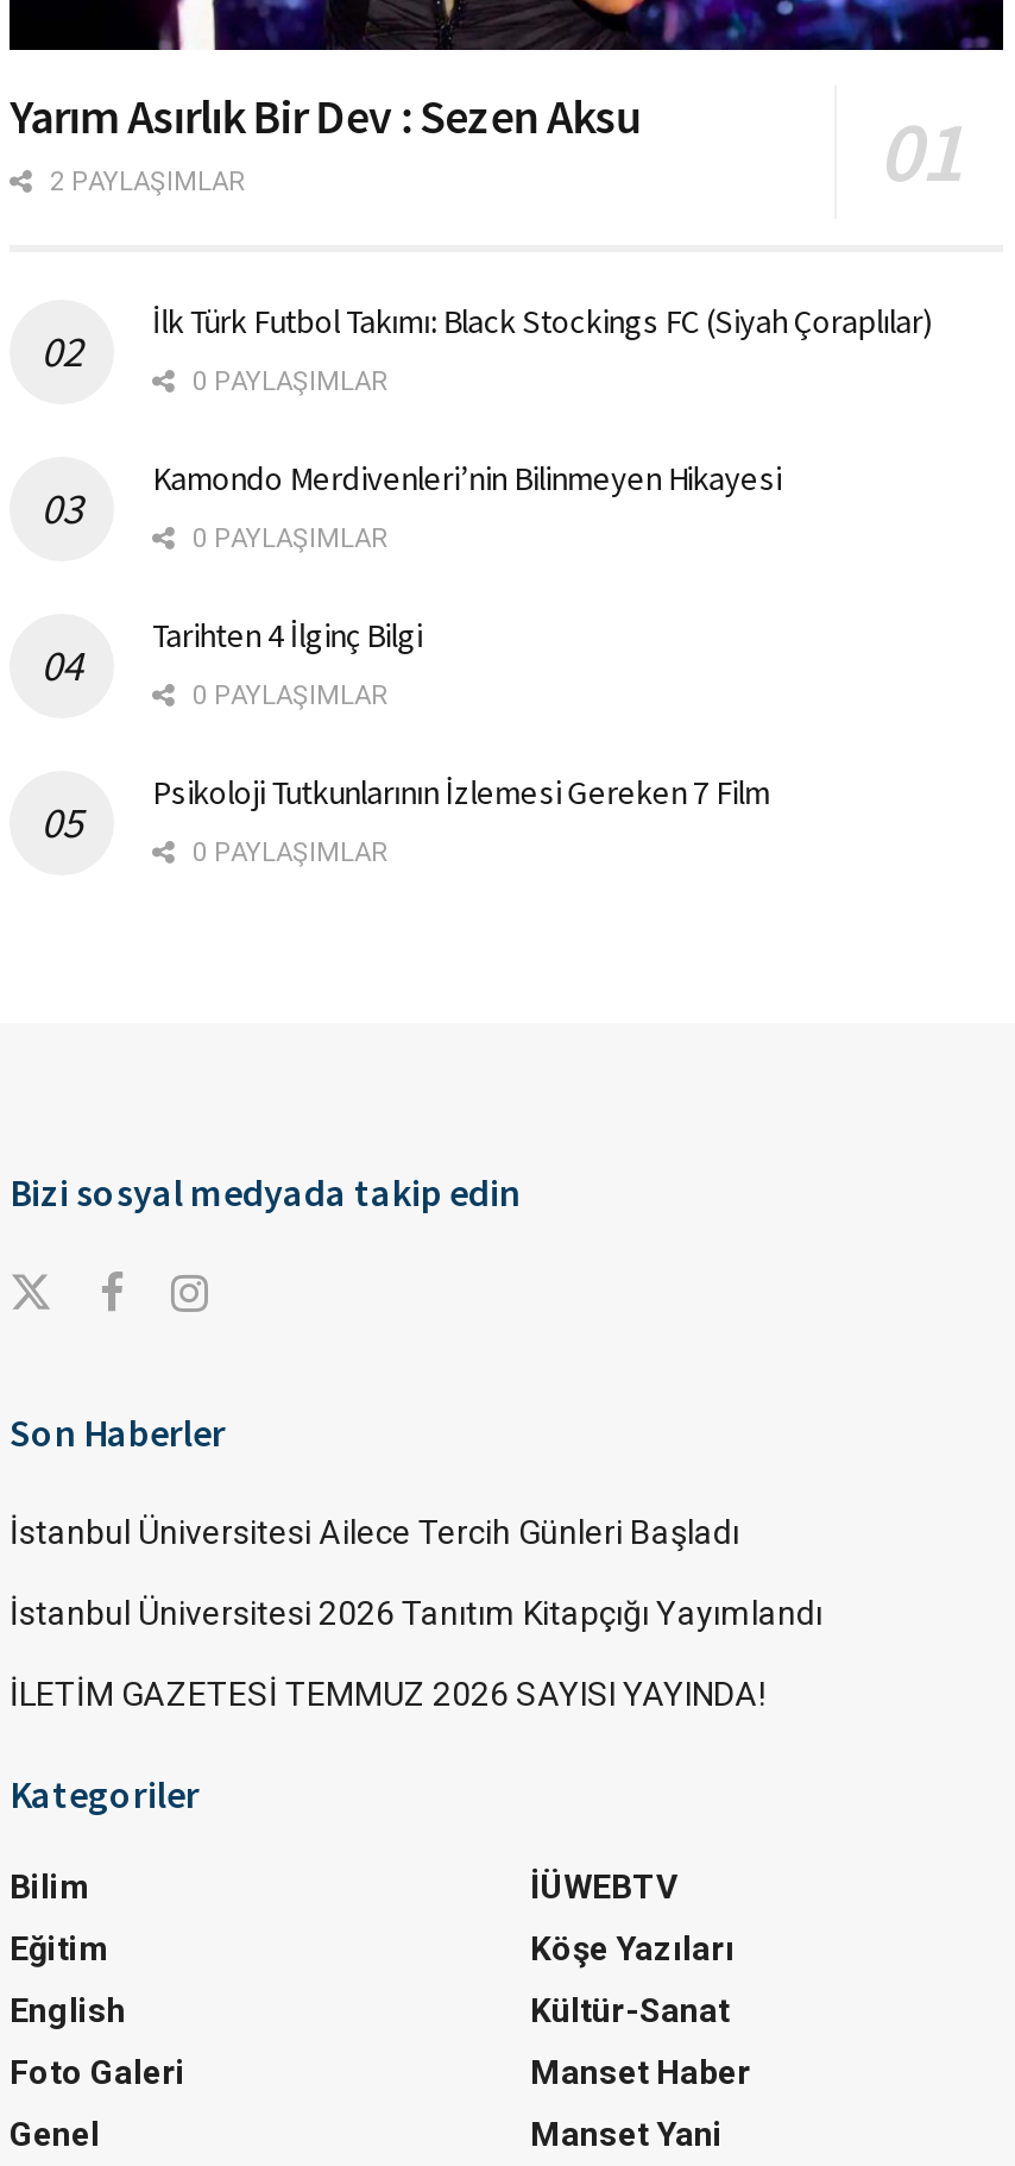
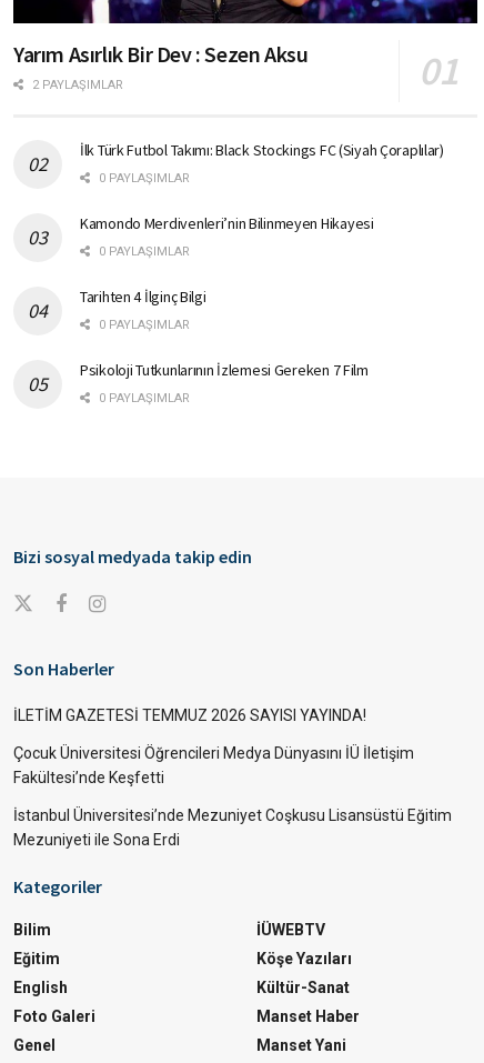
- İstanbul Üniversitesi Ailece Tercih Günleri Başladı
- İstanbul Üniversitesi 2026 Tanıtım Kitapçığı Yayımlandı

moved up: İLETİM GAZETESİ TEMMUZ 2026 SAYISI YAYINDA!

+ Çocuk Üniversitesi Öğrencileri Medya Dünyasını İÜ İletişim
+ Fakültesi’nde Keşfetti
+ İstanbul Üniversitesi’nde Mezuniyet Coşkusu Lisansüstü Eğitim
+ Mezuniyeti ile Sona Erdi
